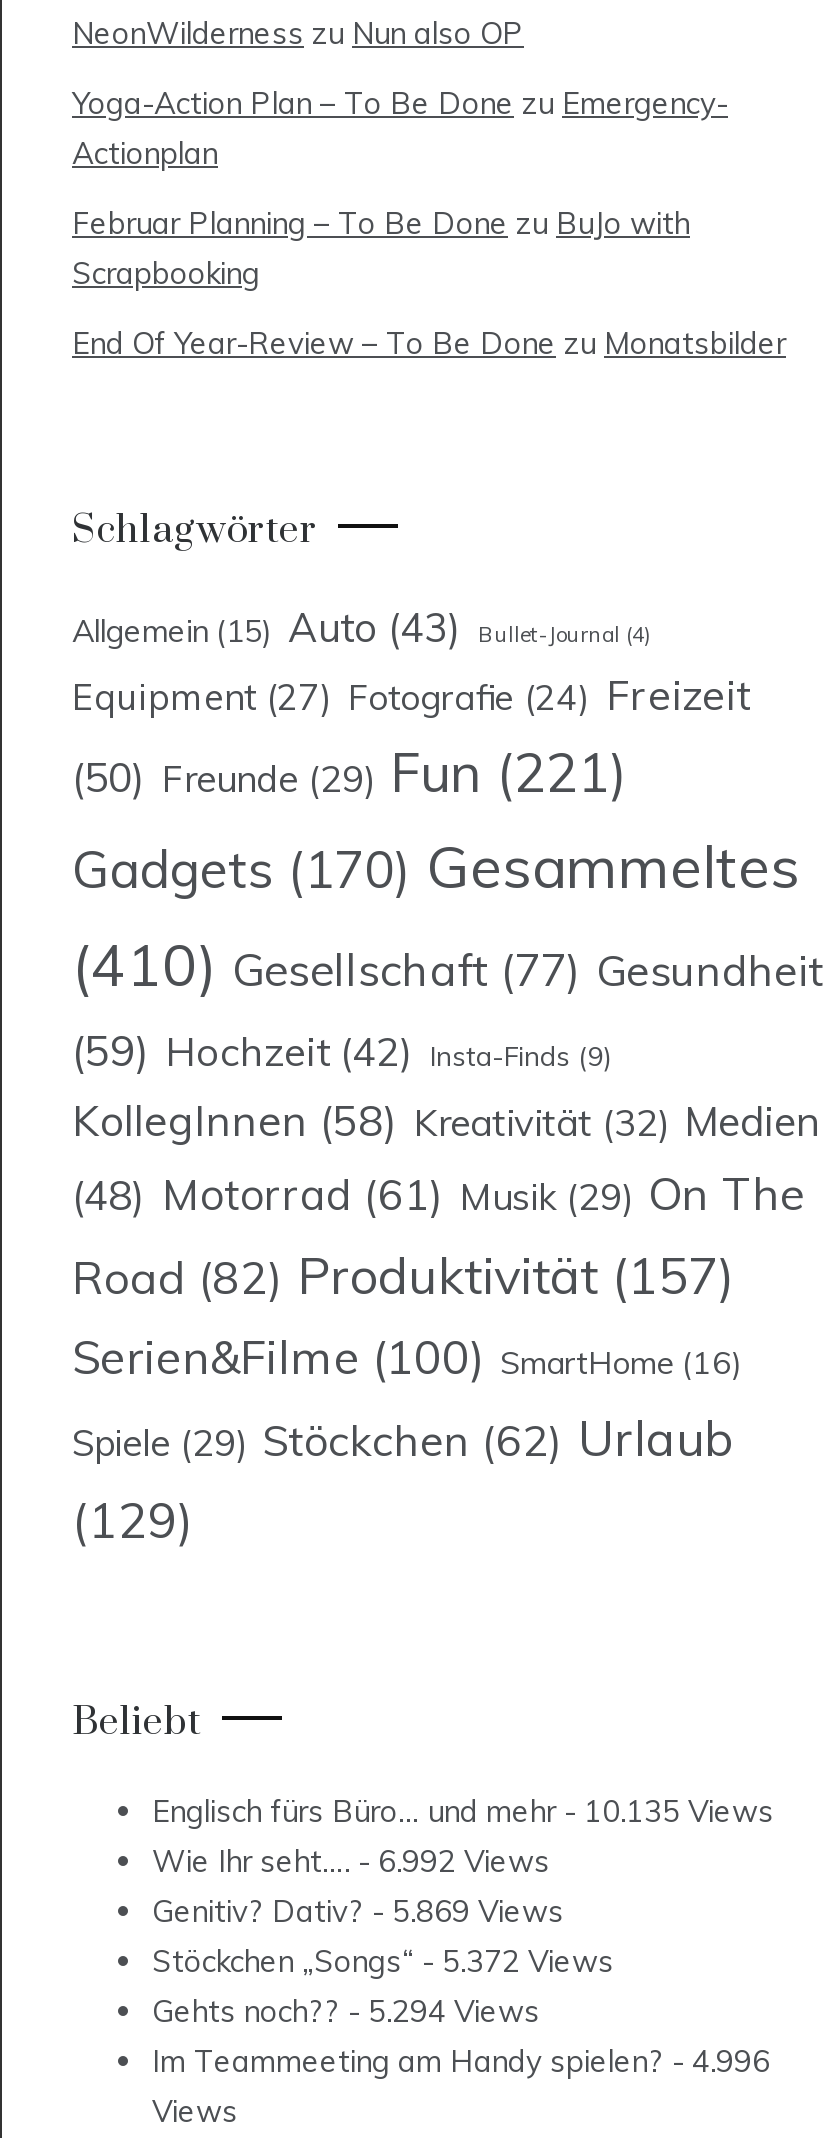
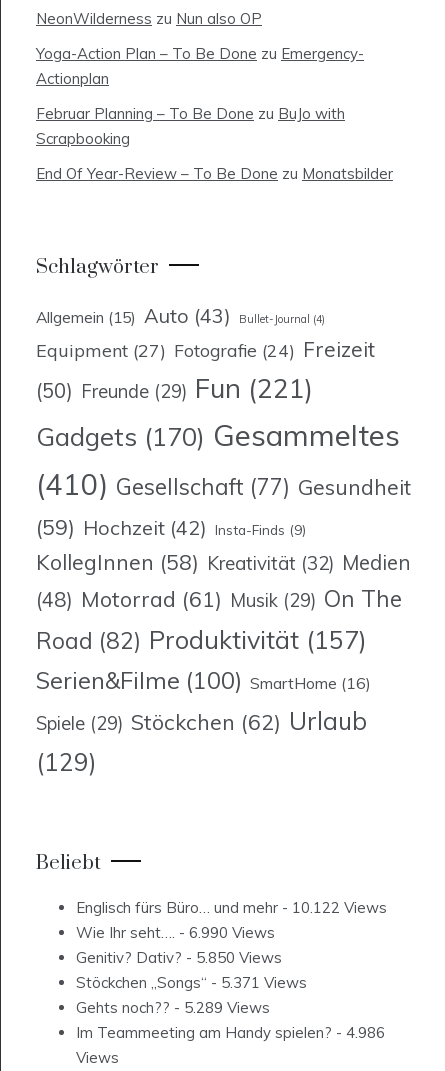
- Englisch fürs Büro… und mehr - 10.135 Views
+ Englisch fürs Büro… und mehr - 10.122 Views

- Wie Ihr seht…. - 6.992 Views
+ Wie Ihr seht…. - 6.990 Views

- Genitiv? Dativ? - 5.869 Views
+ Genitiv? Dativ? - 5.850 Views

- Stöckchen „Songs“- 5.372 Views
+ Stöckchen „Songs“- 5.371 Views

- Gehts noch?? - 5.294 Views
+ Gehts noch?? - 5.289 Views

- Im Teammeeting am Handy spielen? - 4.996
+ Im Teammeeting am Handy spielen? - 4.986
